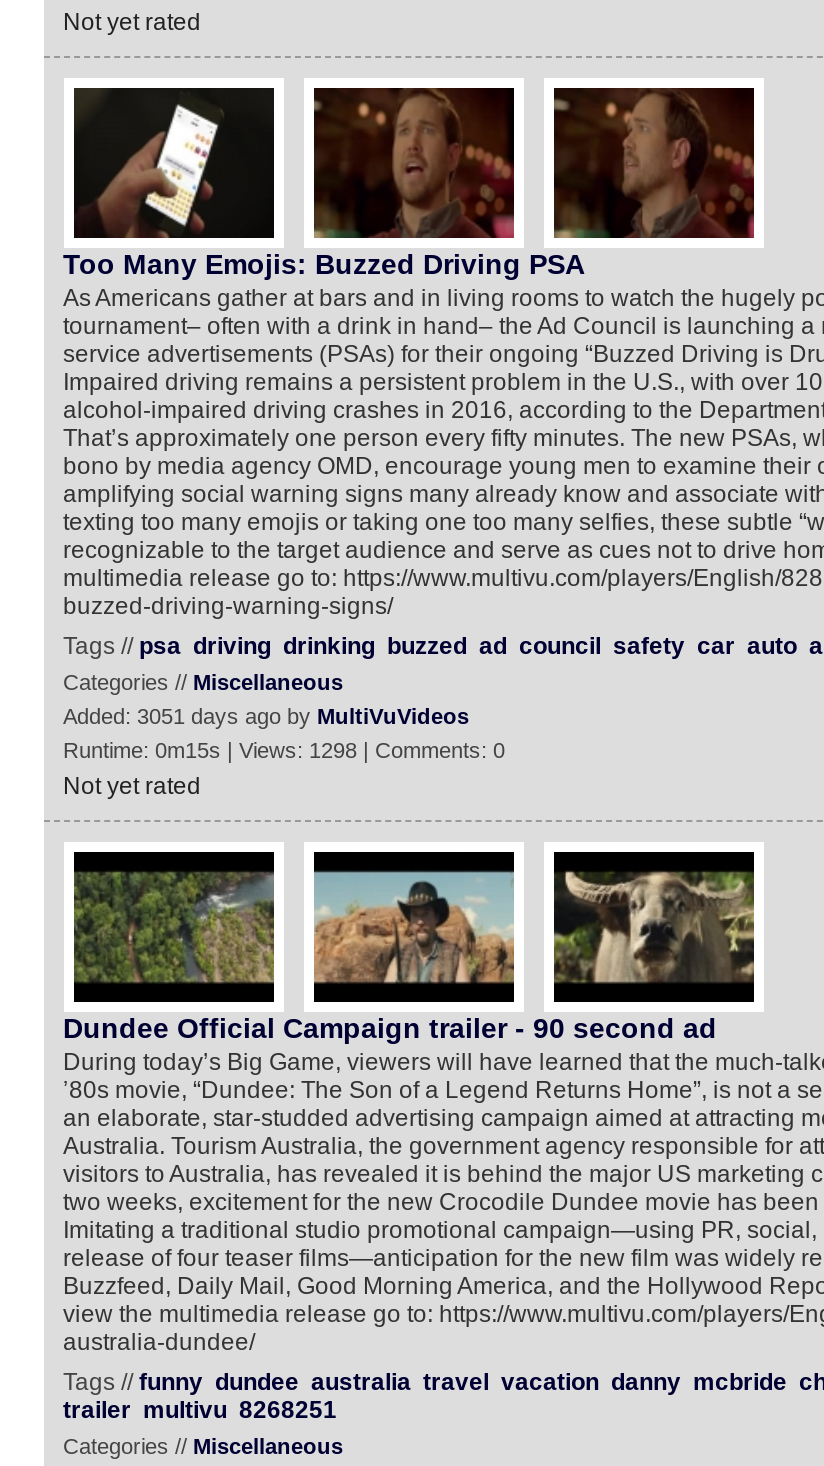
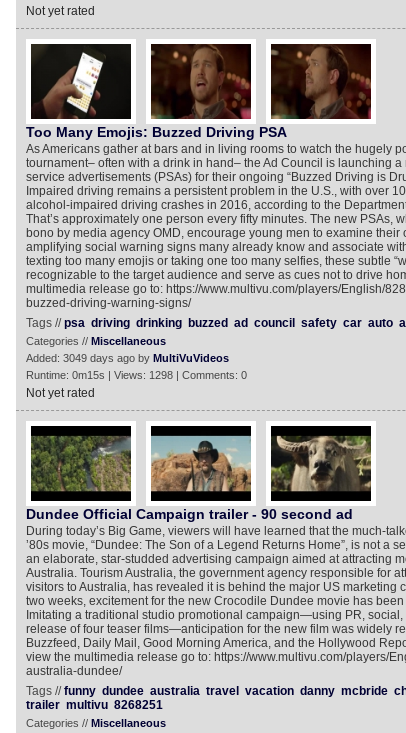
- Added: 3051 days ago by MultiVuVideos
+ Added: 3049 days ago by MultiVuVideos
